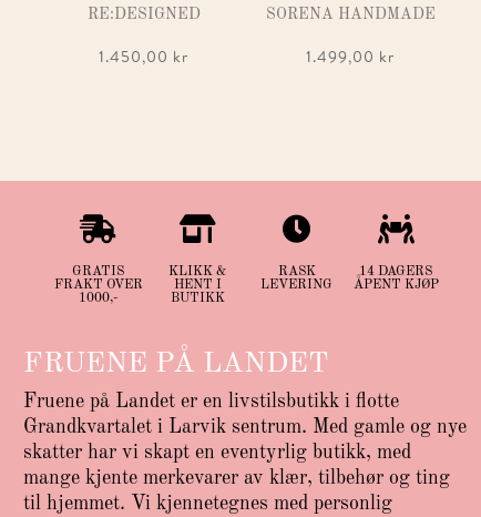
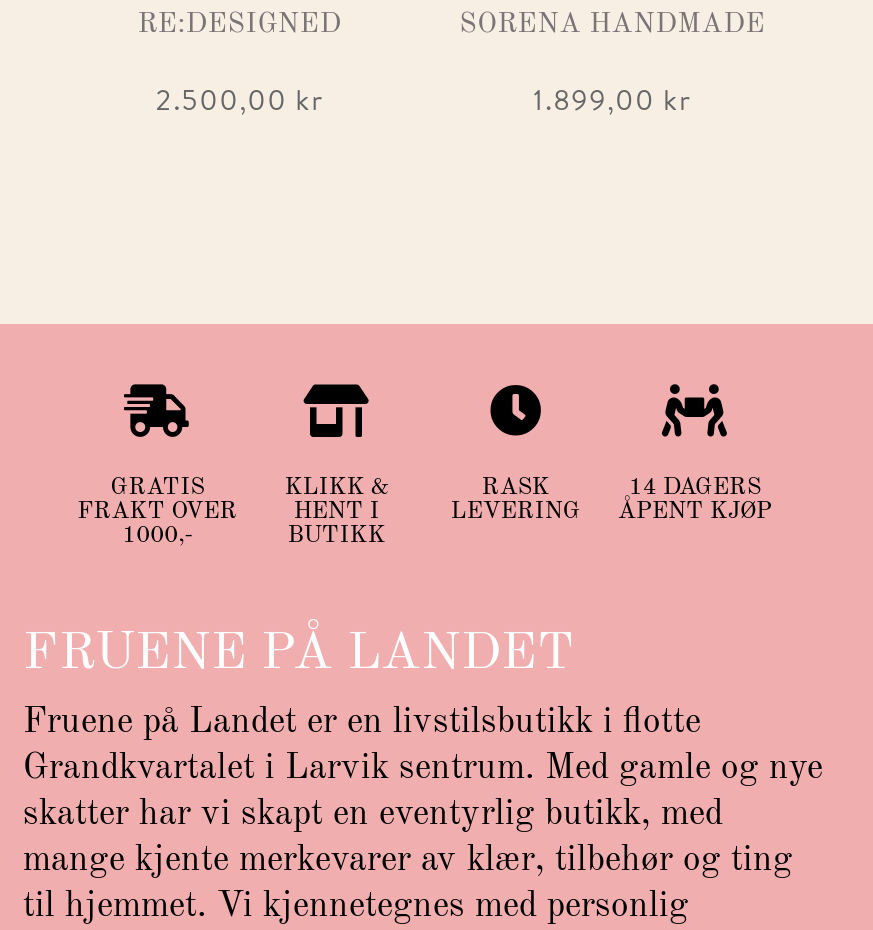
- 1.450,00 kr
+ 2.500,00 kr

- 1.499,00 kr
+ 1.899,00 kr
